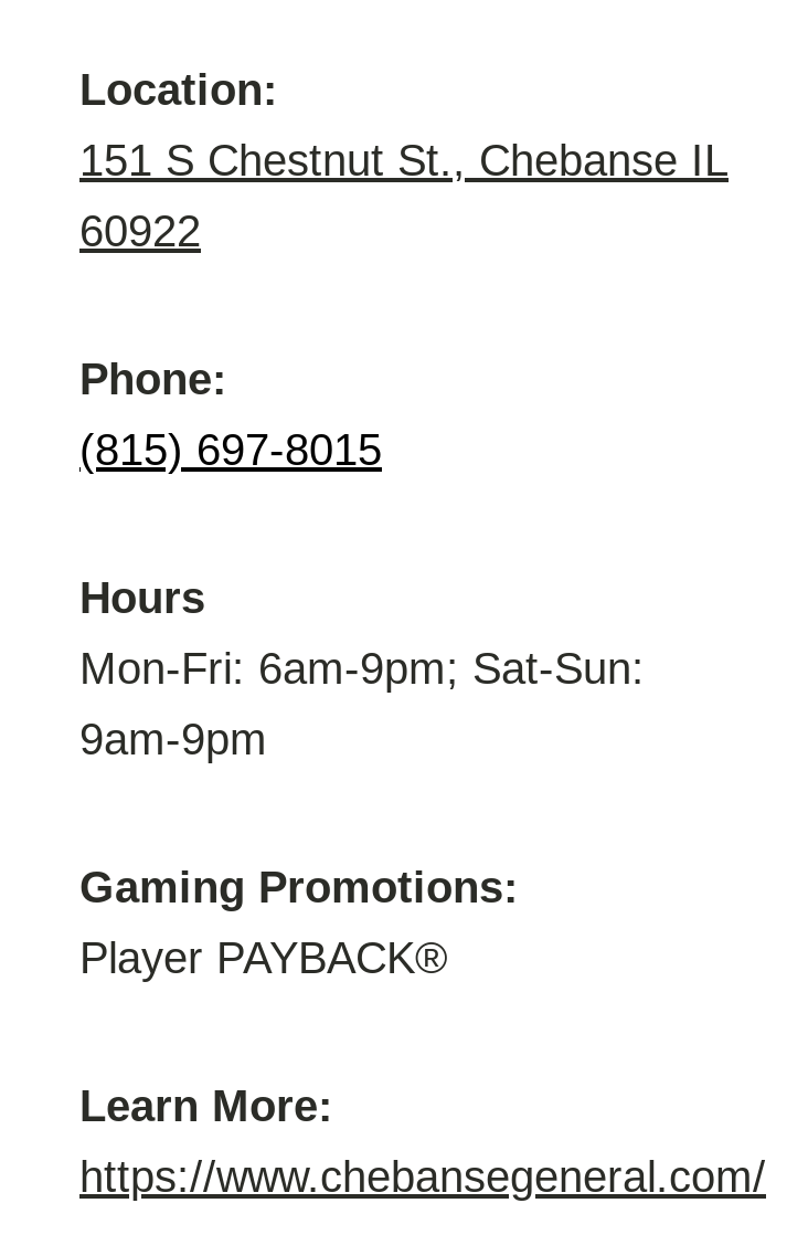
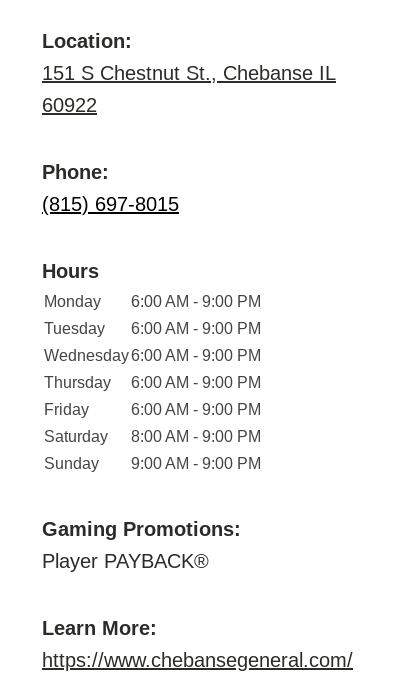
- Mon-Fri: 6am-9pm; Sat-Sun:
- 9am-9pm
+ Monday
+ 6:00 AM - 9:00 PM
+ Tuesday
+ 6:00 AM - 9:00 PM
+ Wednesday 6:00 AM - 9:00 PM
+ Thursday
+ 6:00 AM - 9:00 PM
+ Friday
+ 6:00 AM - 9:00 PM
+ Saturday
+ 8:00 AM - 9:00 PM
+ Sunday
+ 9:00 AM - 9:00 PM
